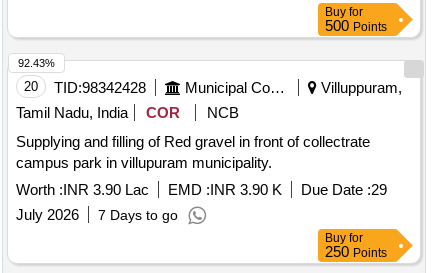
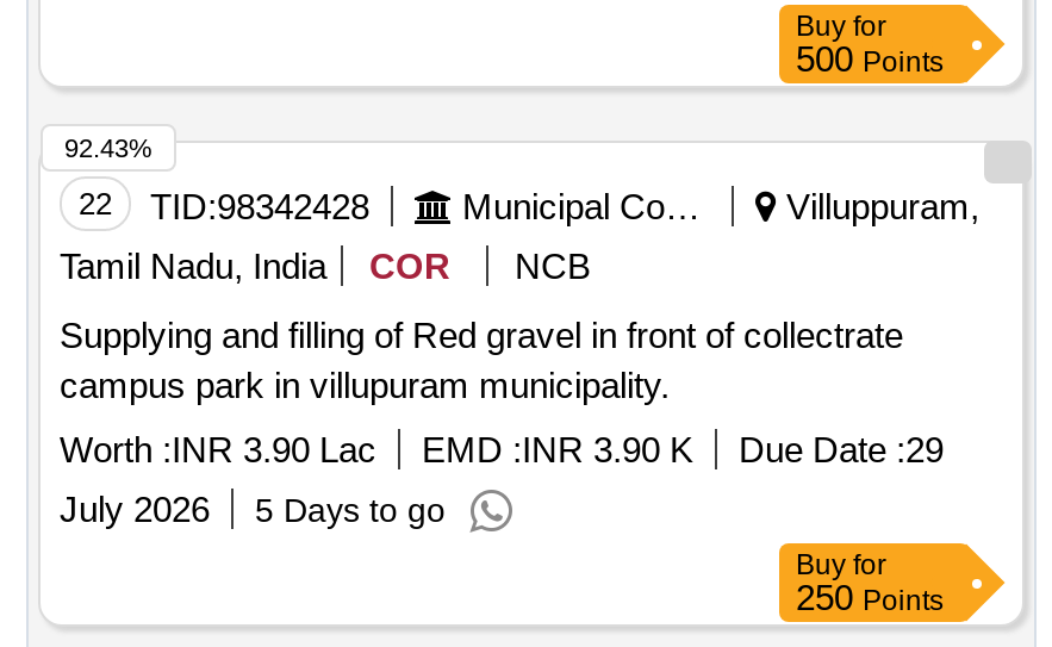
- 20 TID:98342428
+ 22 TID:98342428

- July 2026 7 Days to go
+ July 2026 5 Days to go
